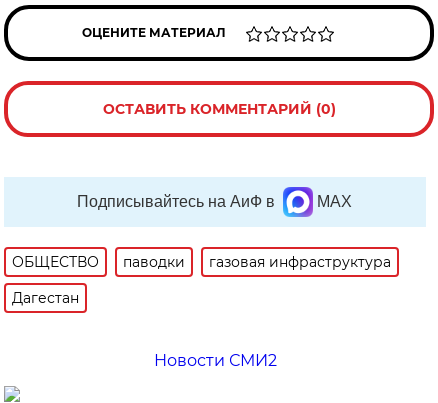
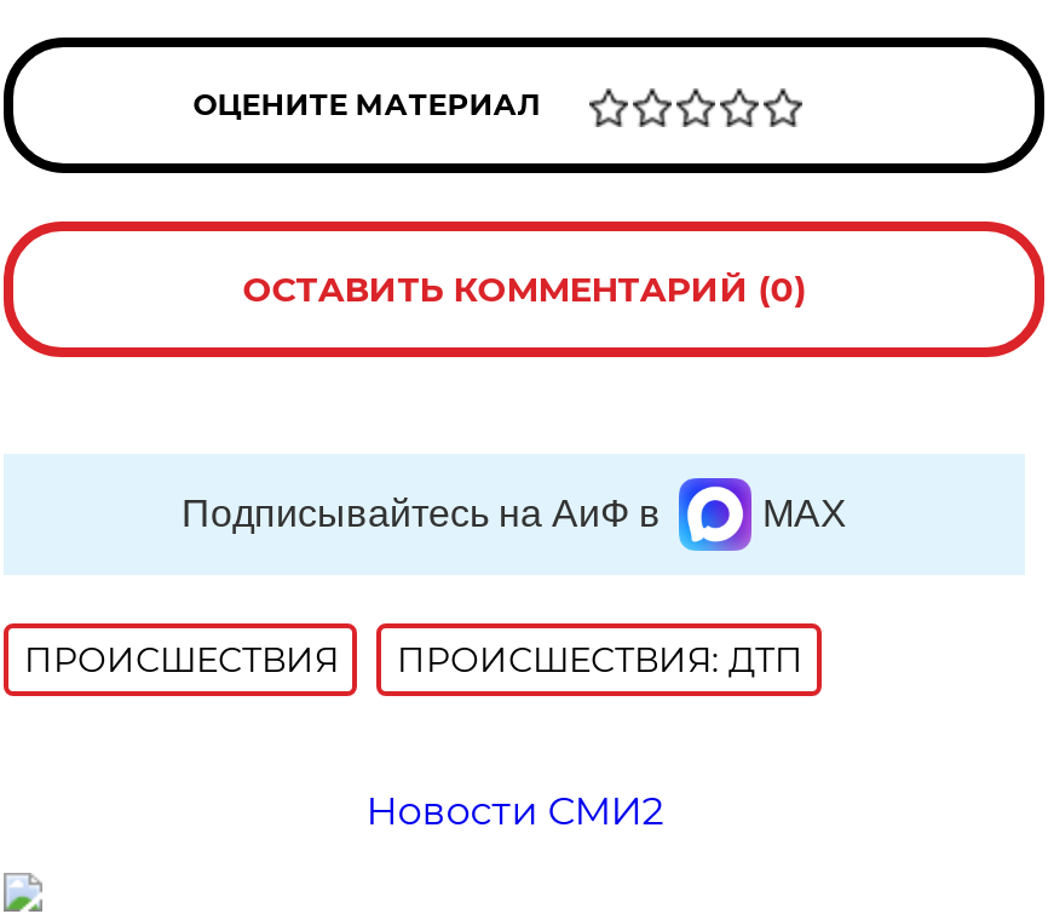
- ОБЩЕСТВО
- паводки
- газовая инфраструктура
- Дагестан
+ ПРОИСШЕСТВИЯ
+ ПРОИСШЕСТВИЯ: ДТП
